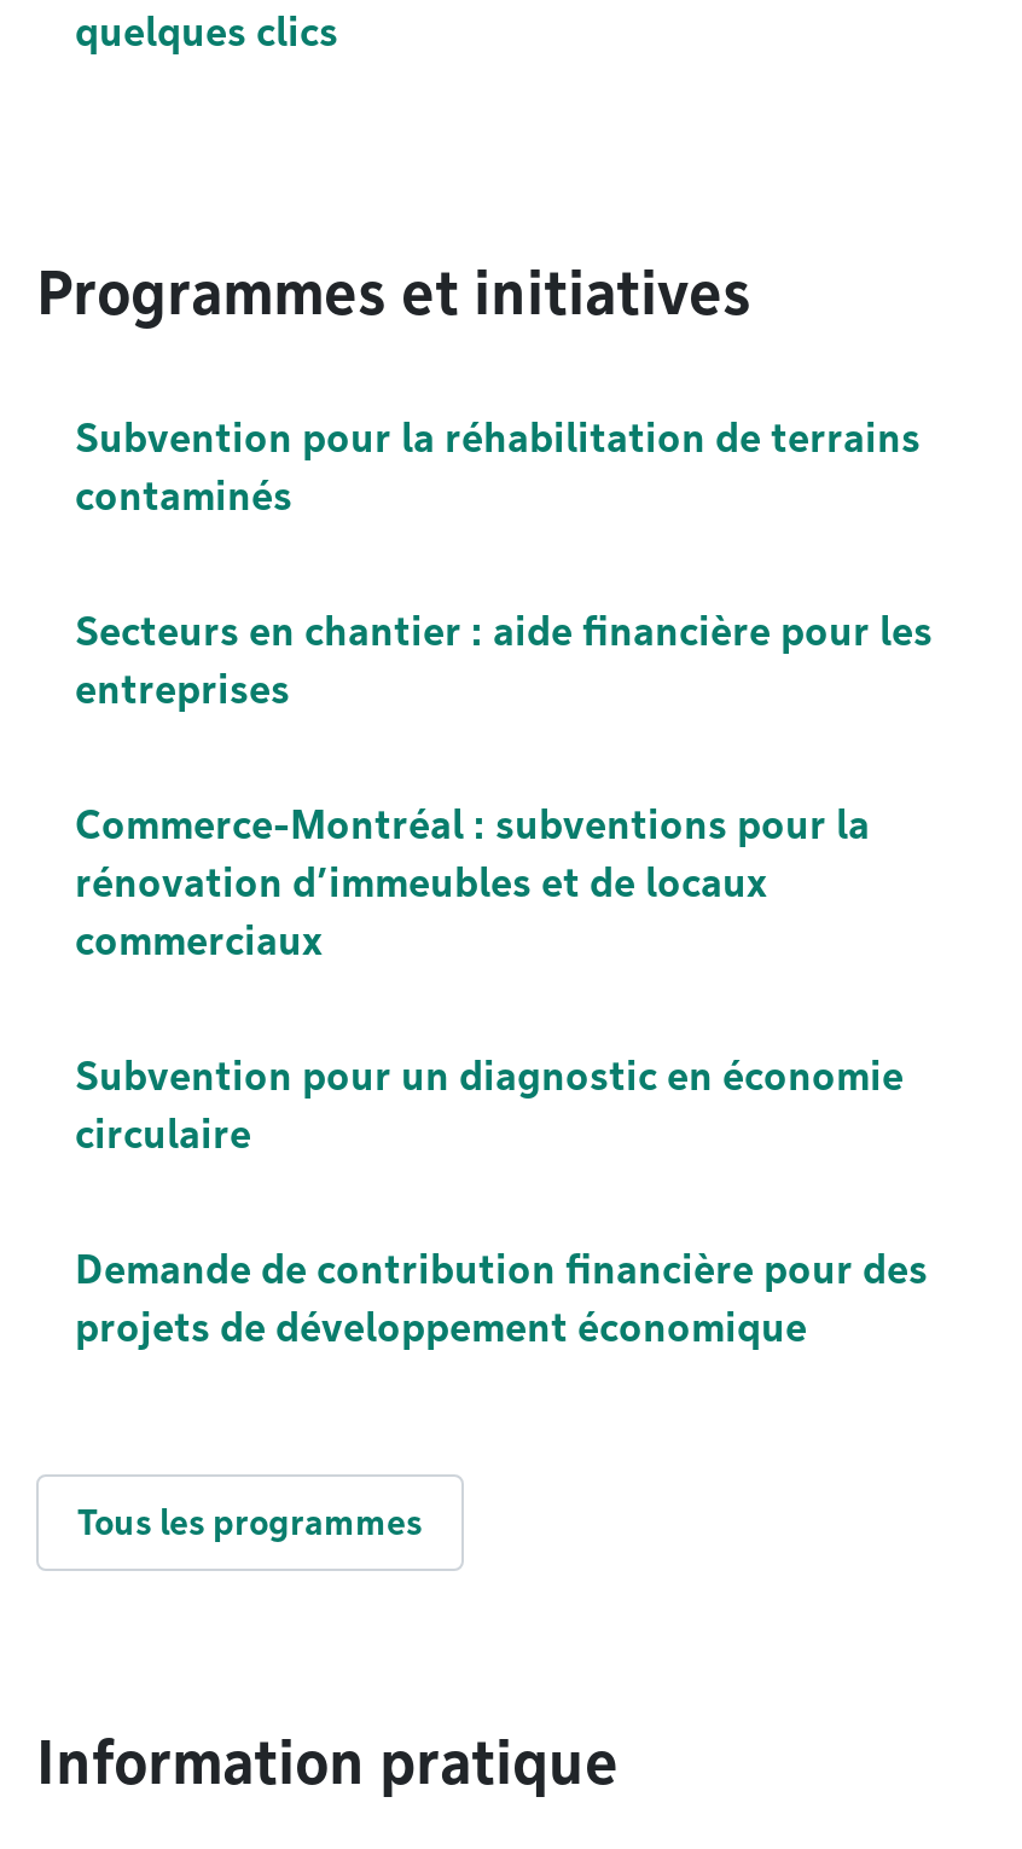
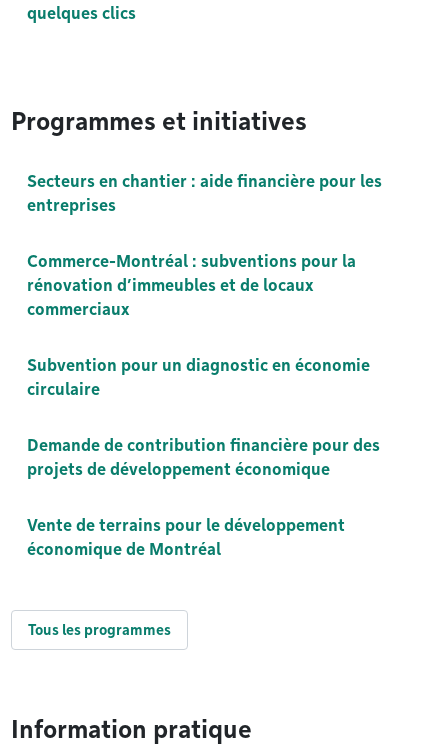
- Subvention pour la réhabilitation de terrains
- contaminés

moved up: Secteurs en chantier : aide financière pour les | entreprises | Commerce-Montréal : subventions pour la | ... | Demande de contribution financière pour des | projets de développement économique

+ Vente de terrains pour le développement
+ économique de Montréal
